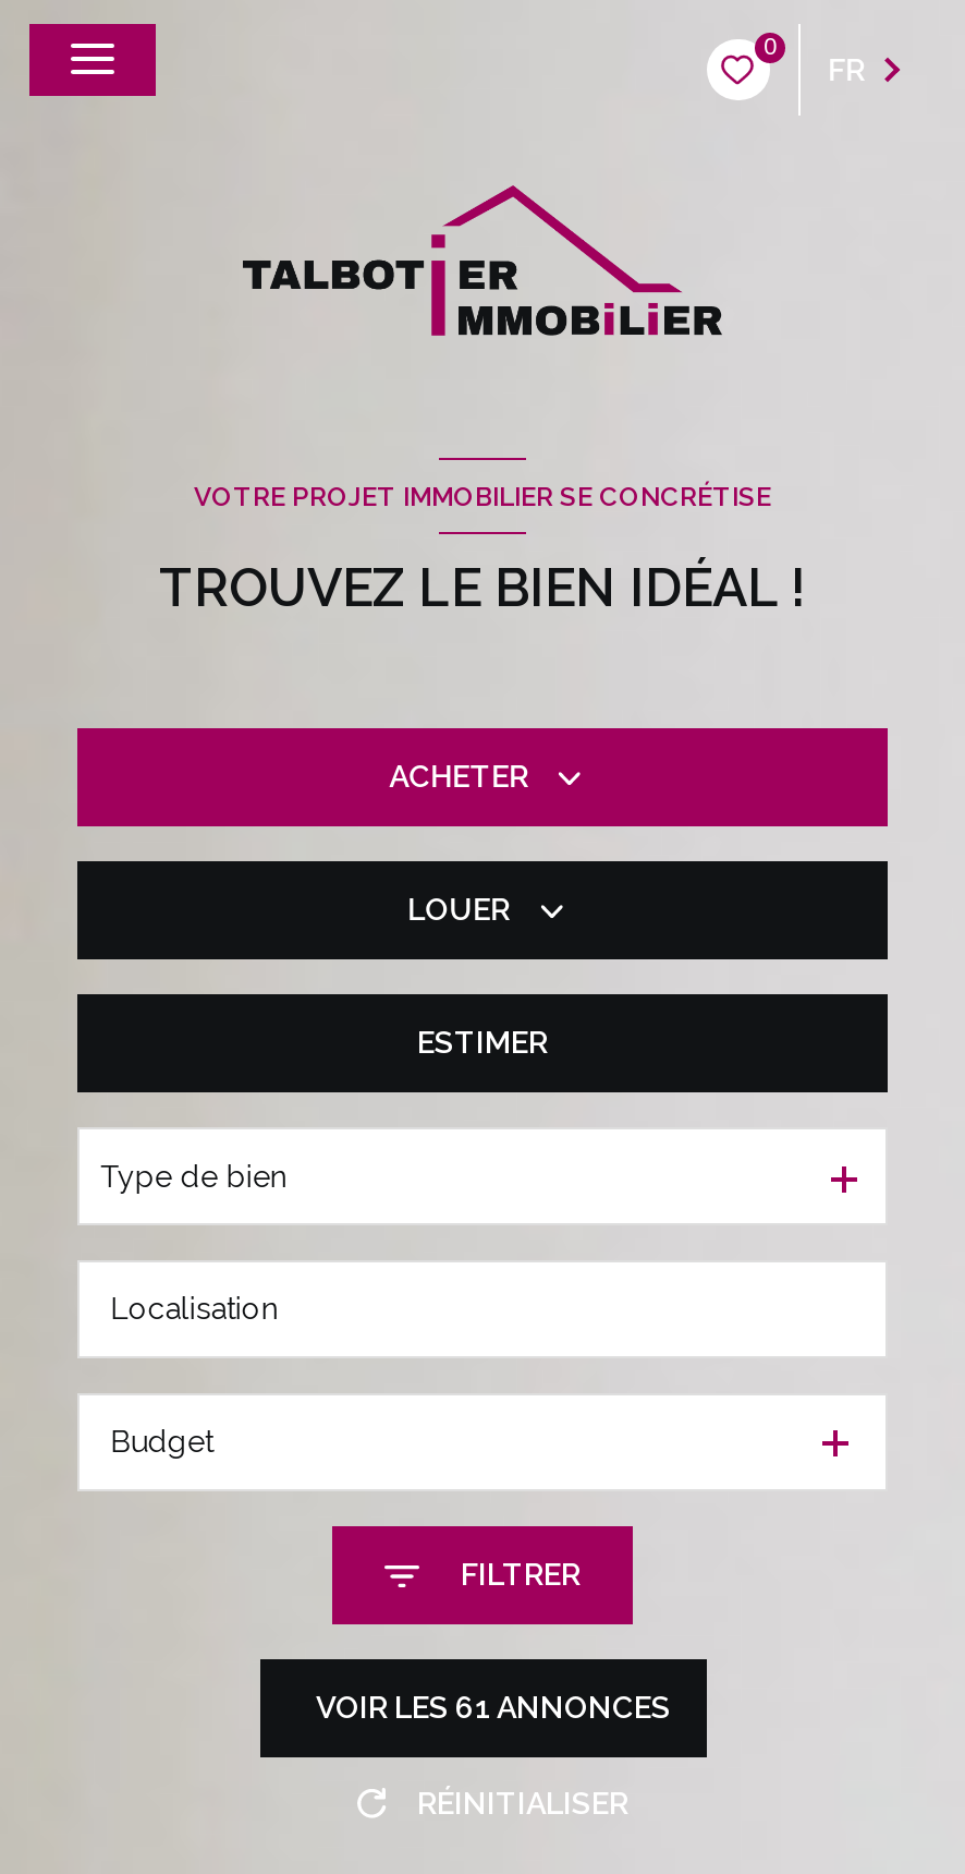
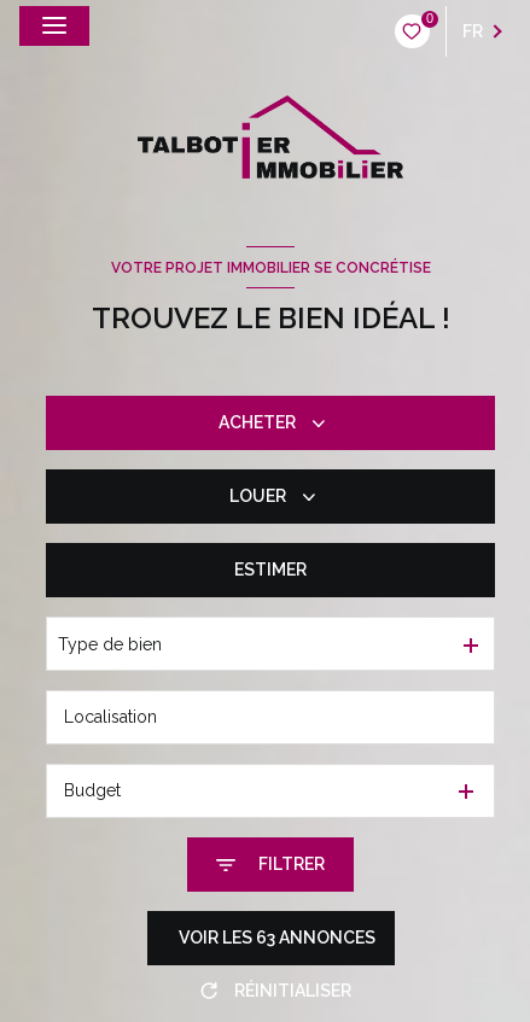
- VOIR LES 61 ANNONCES
+ VOIR LES 63 ANNONCES
